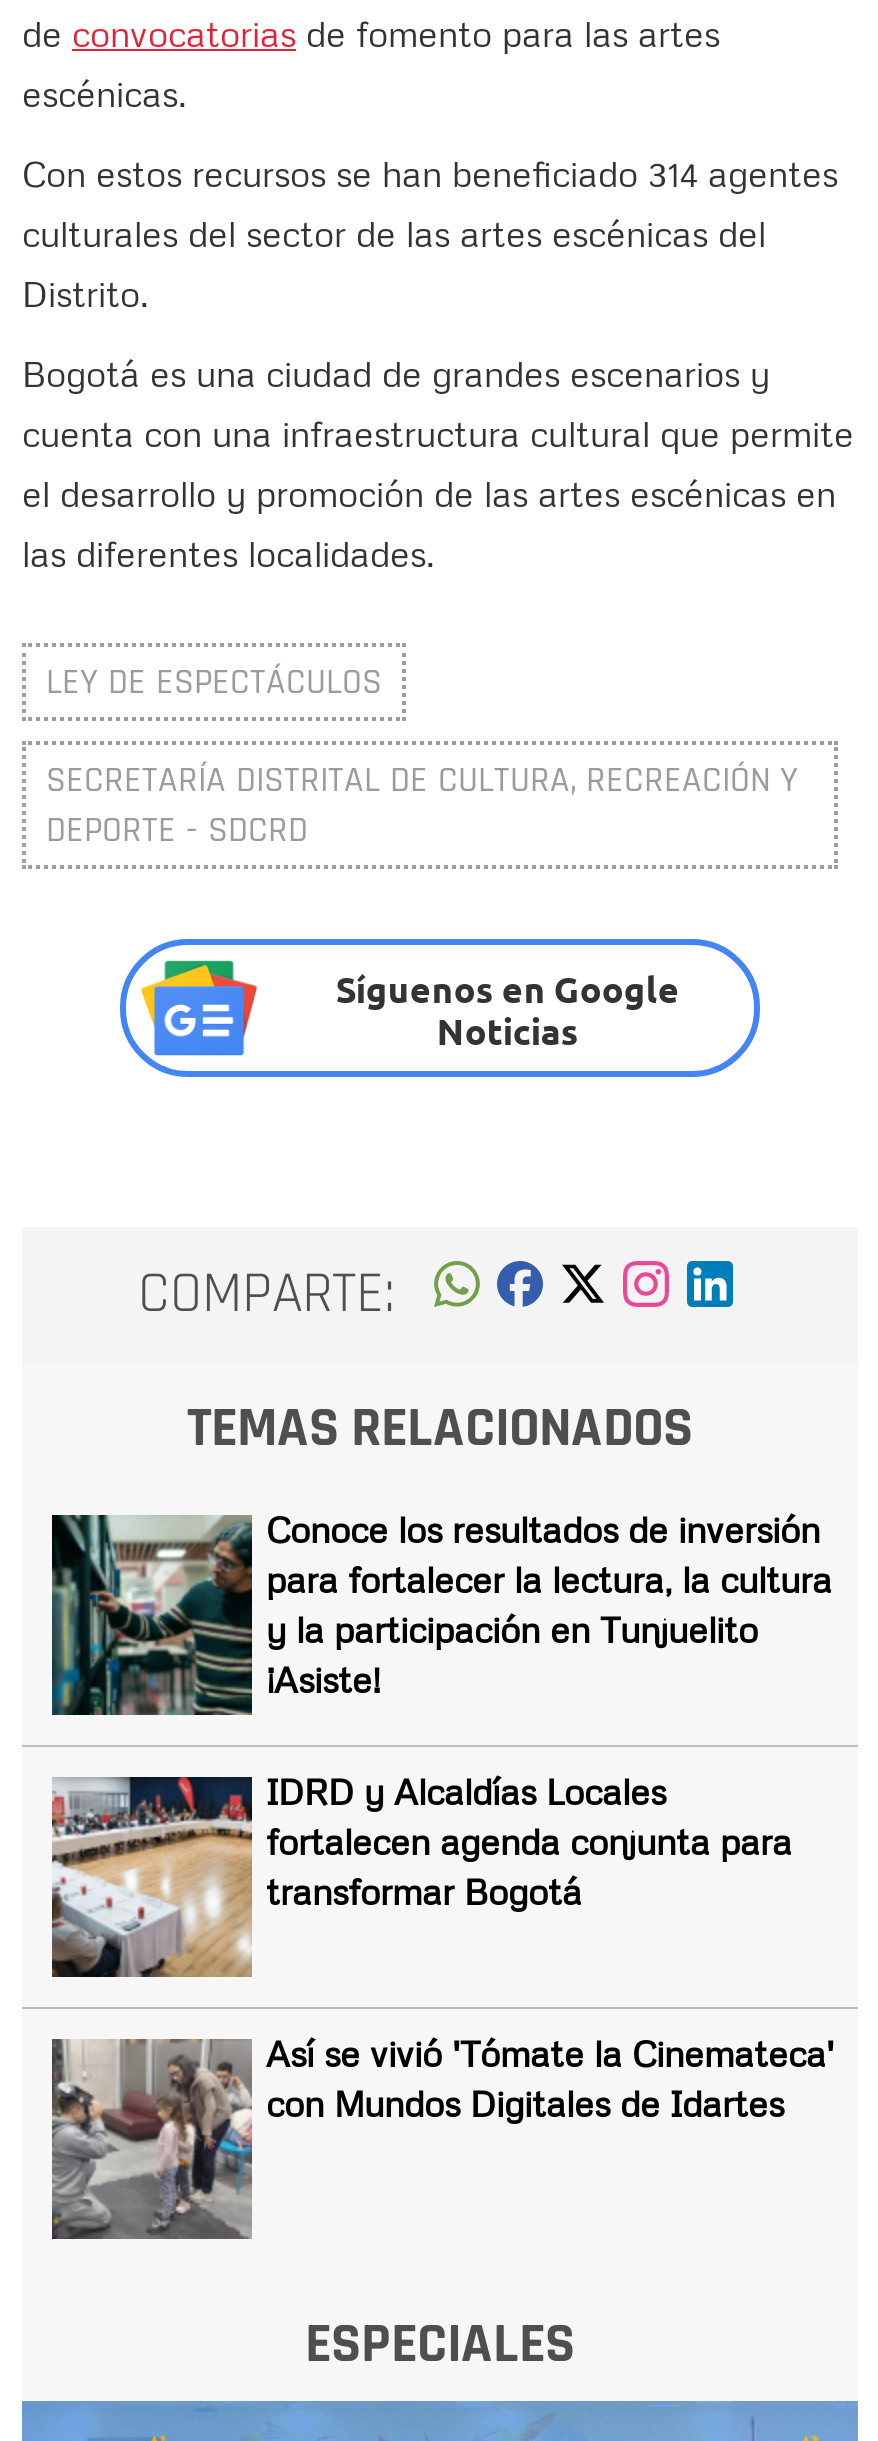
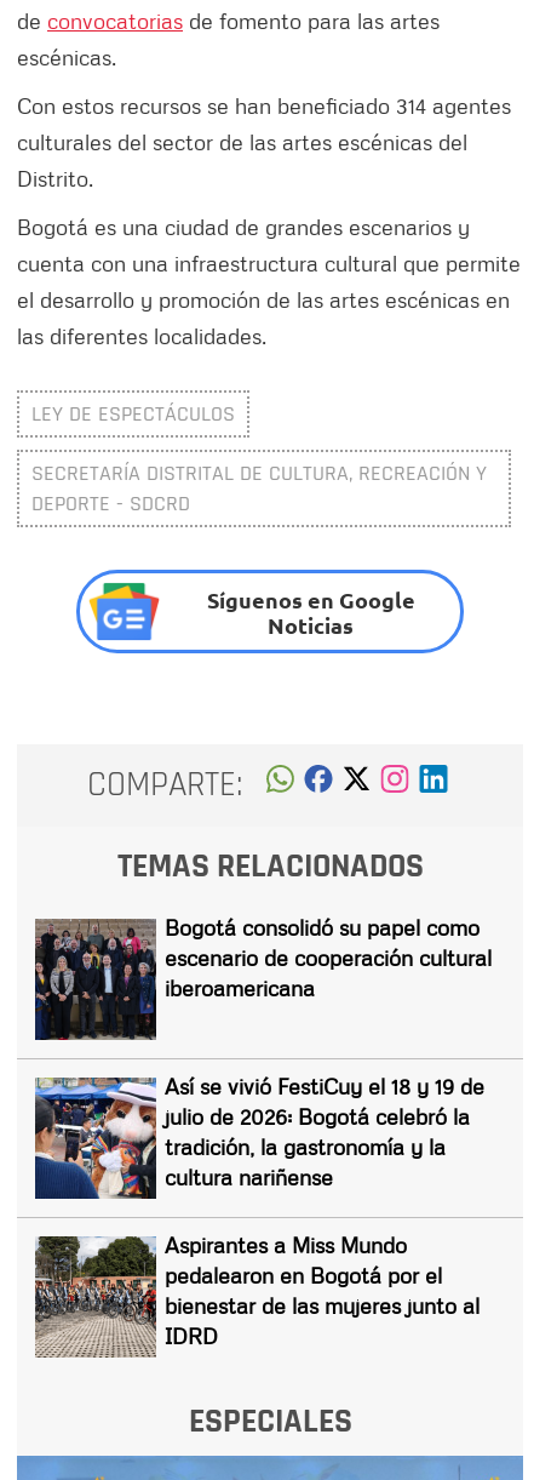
- [image]
- Conoce los resultados de inversión
- para fortalecer la lectura, la cultura
- y la participación en Tunjuelito
- ¡Asiste!
+ [image]
+ Bogotá consolidó su papel como
+ escenario de cooperación cultural
+ iberoamericana

- [image]
- IDRD y Alcaldías Locales
- fortalecen agenda conjunta para
- transformar Bogotá
+ [image]
+ Así se vivió FestiCuy el 18 y 19 de
+ julio de 2026: Bogotá celebró la
+ tradición, la gastronomía y la
+ cultura nariñense

- [image]
- Así se vivió 'Tómate la Cinemateca'
- con Mundos Digitales de Idartes
+ [image]
+ Aspirantes a Miss Mundo
+ pedalearon en Bogotá por el
+ bienestar de las mujeres junto al
+ IDRD
